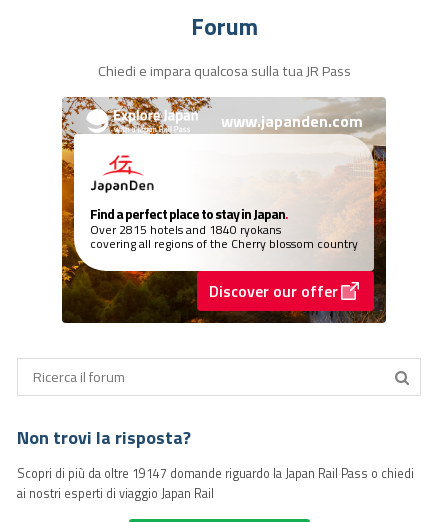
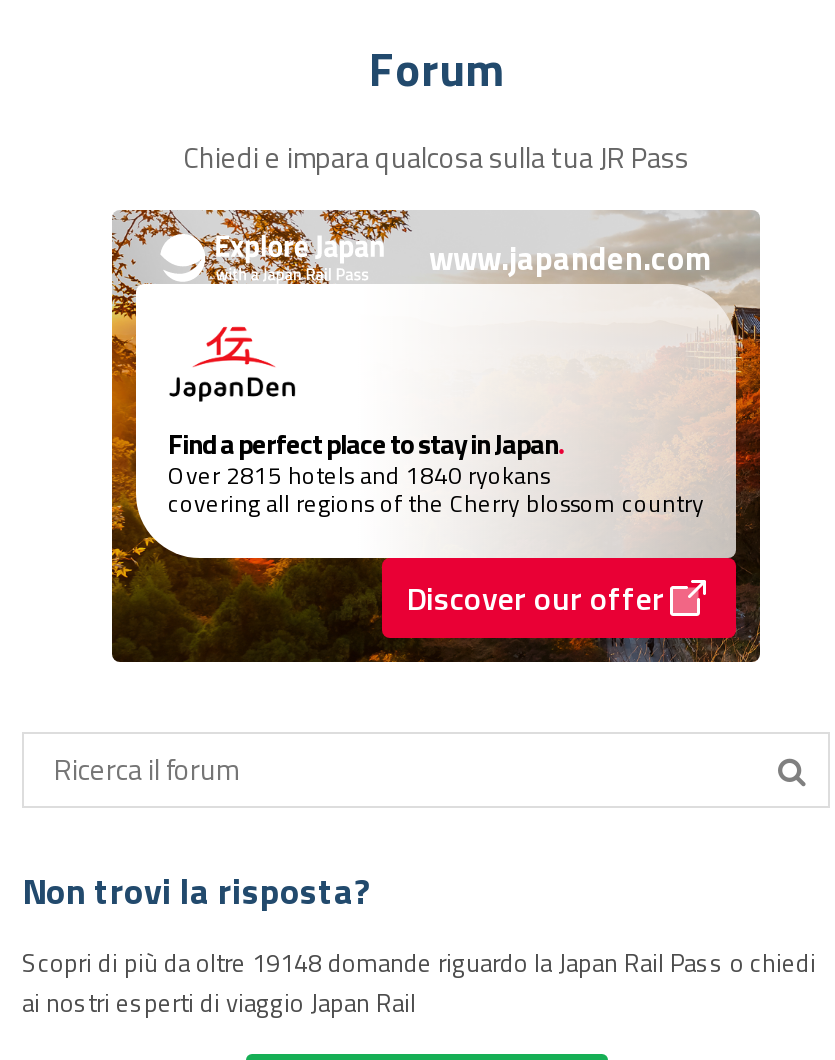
- Scopri di più da oltre 19147 domande riguardo la Japan Rail Pass o chiedi
+ Scopri di più da oltre 19148 domande riguardo la Japan Rail Pass o chiedi
